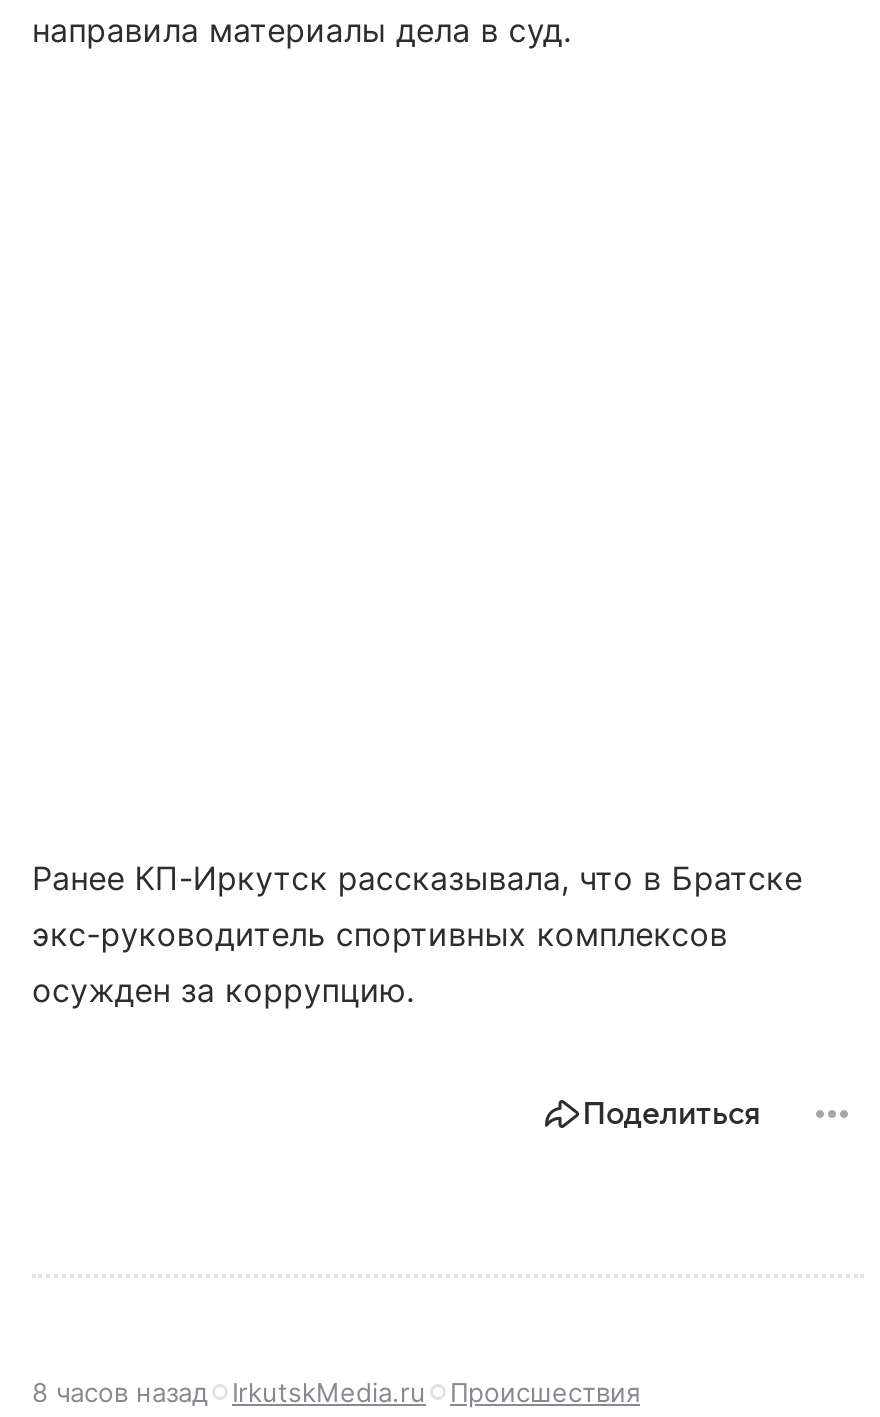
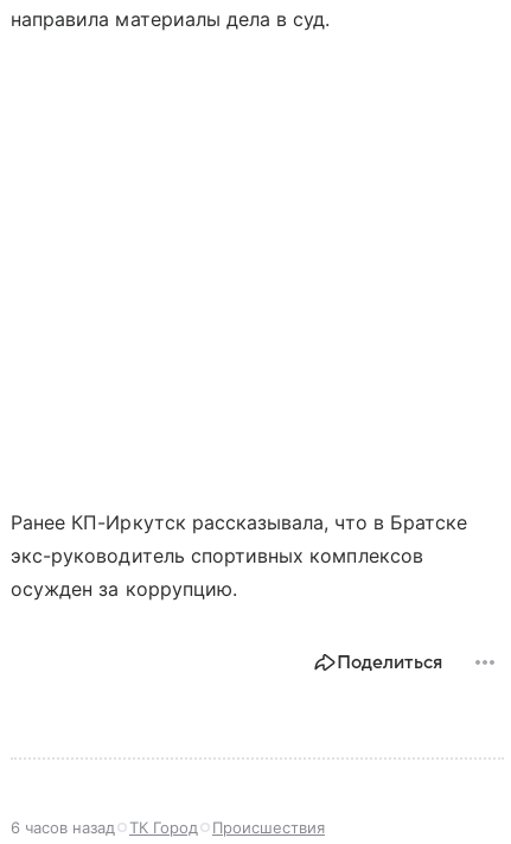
- 8 часов назад
- IrkutskMedia.ru
+ 6 часов назад
+ ТК Город
